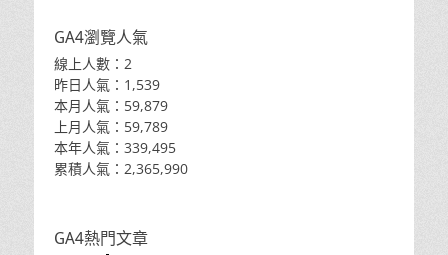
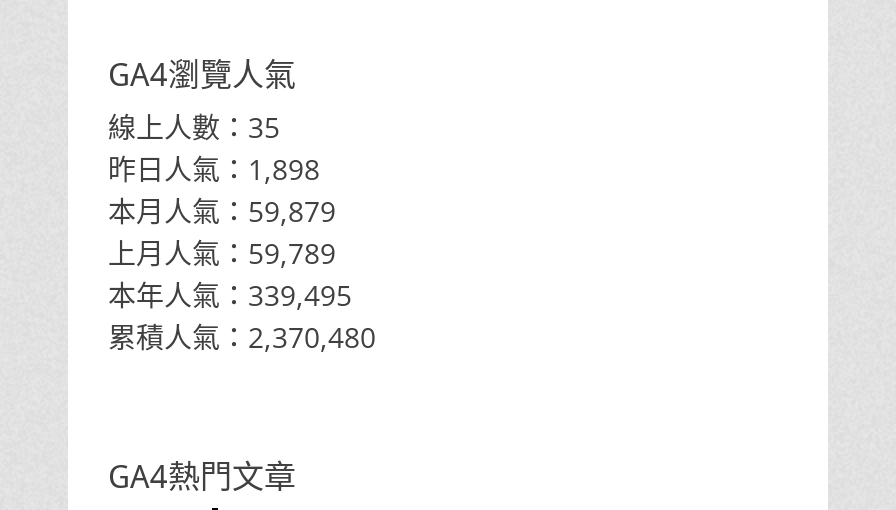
- 線上人數：2
+ 線上人數：35

- 昨日人氣：1,539
+ 昨日人氣：1,898

- 累積人氣：2,365,990
+ 累積人氣：2,370,480
